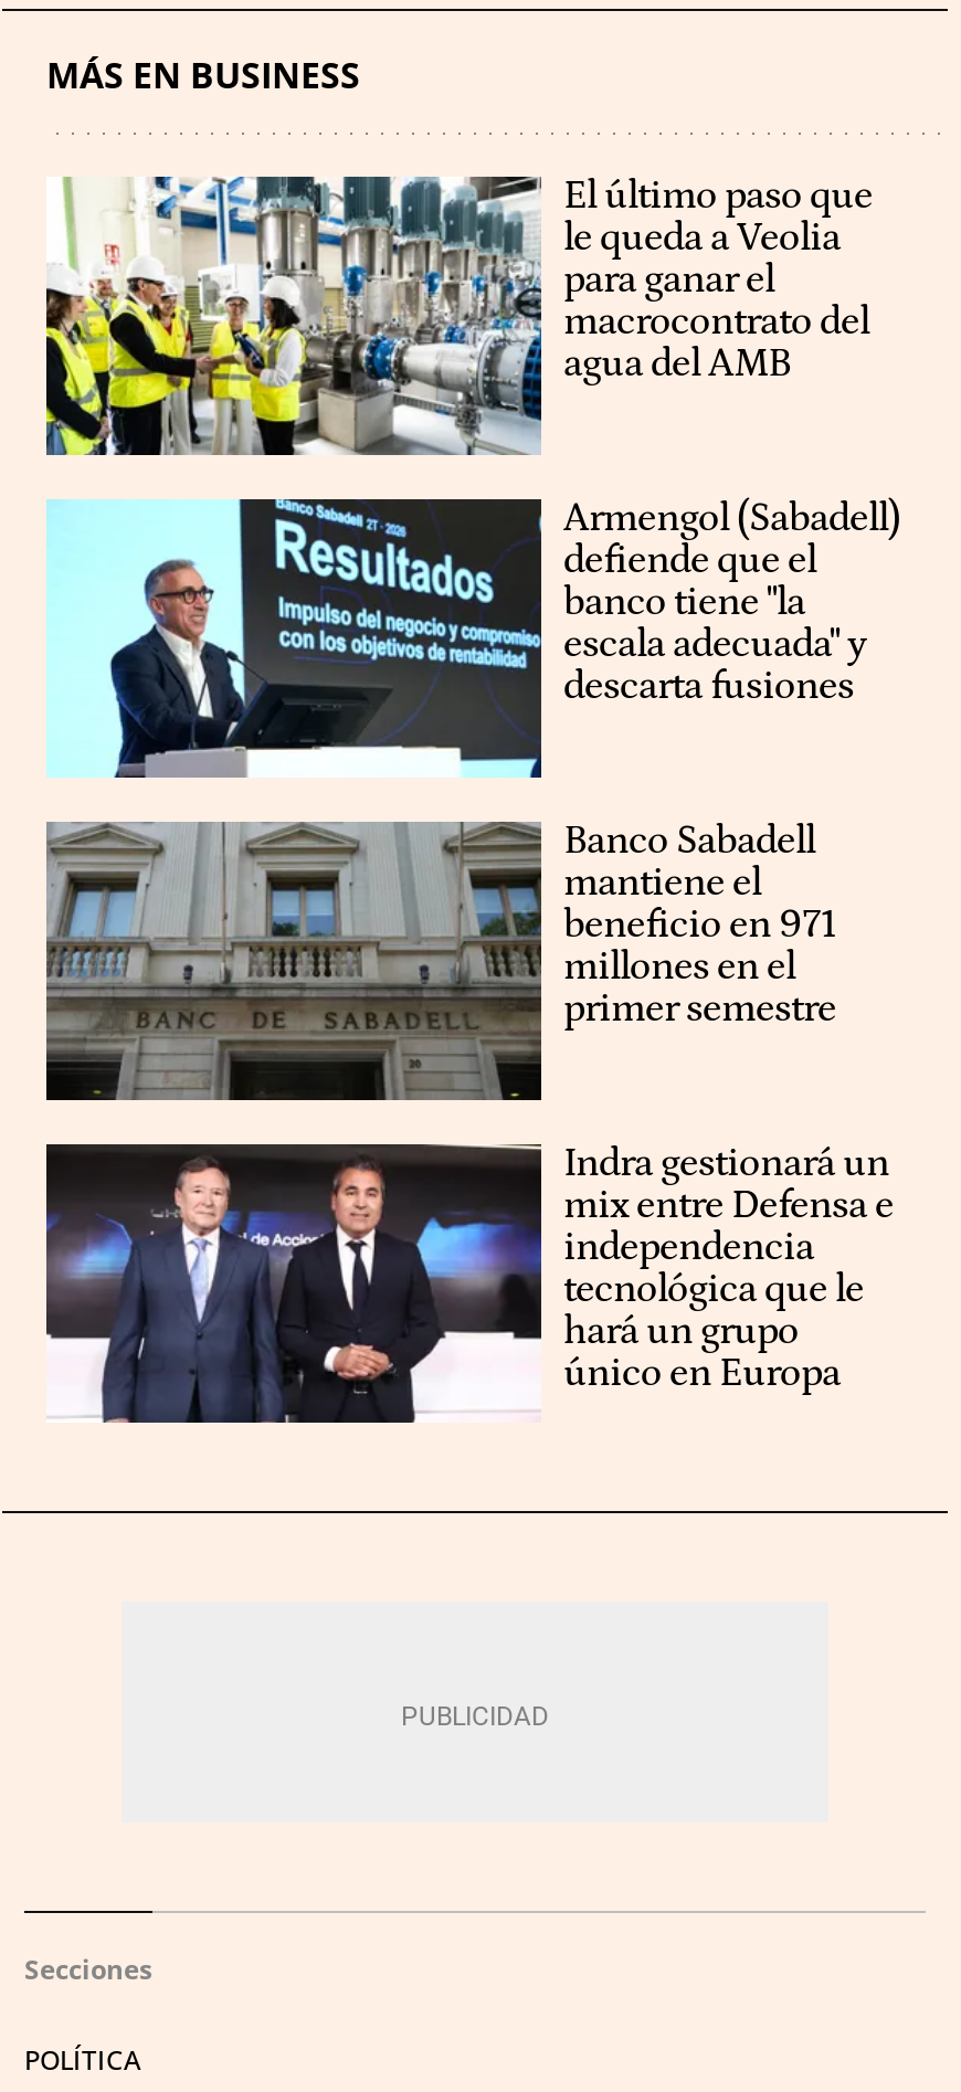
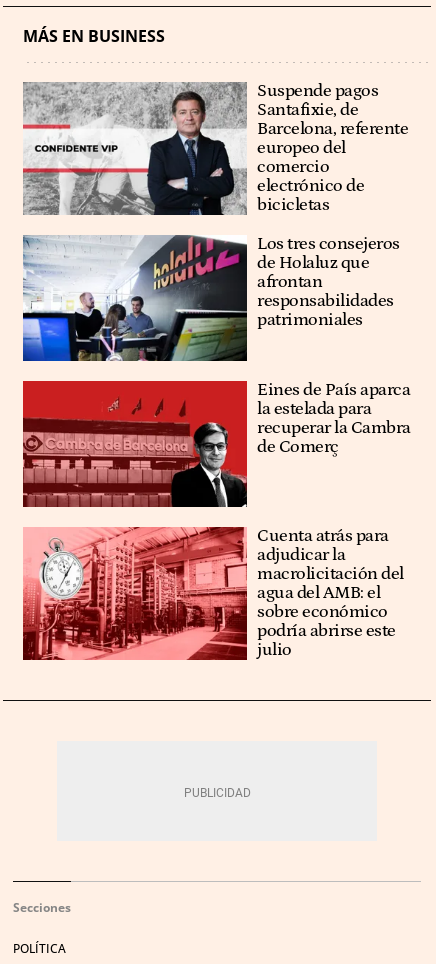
- [image]
- El último paso que
- le queda a Veolia
- para ganar el
- macrocontrato del
- agua del AMB
+ [image]
+ Suspende pagos
+ Santafixie, de
+ Barcelona, referente
+ europeo del
+ comercio
+ electrónico de
+ bicicletas

- [image]
- Armengol (Sabadell)
- defiende que el
- banco tiene "la
- escala adecuada" y
- descarta fusiones
+ [image]
+ Los tres consejeros
+ de Holaluz que
+ afrontan
+ responsabilidades
+ patrimoniales

- [image]
- Banco Sabadell
- mantiene el
- beneficio en 971
- millones en el
- primer semestre
+ [image]
+ Eines de País aparca
+ la estelada para
+ recuperar la Cambra
+ de Comerç

- [image]
- Indra gestionará un
- mix entre Defensa e
- independencia
- tecnológica que le
- hará un grupo
- único en Europa
+ [image]
+ Cuenta atrás para
+ adjudicar la
+ macrolicitación del
+ agua del AMB: el
+ sobre económico
+ podría abrirse este
+ julio
